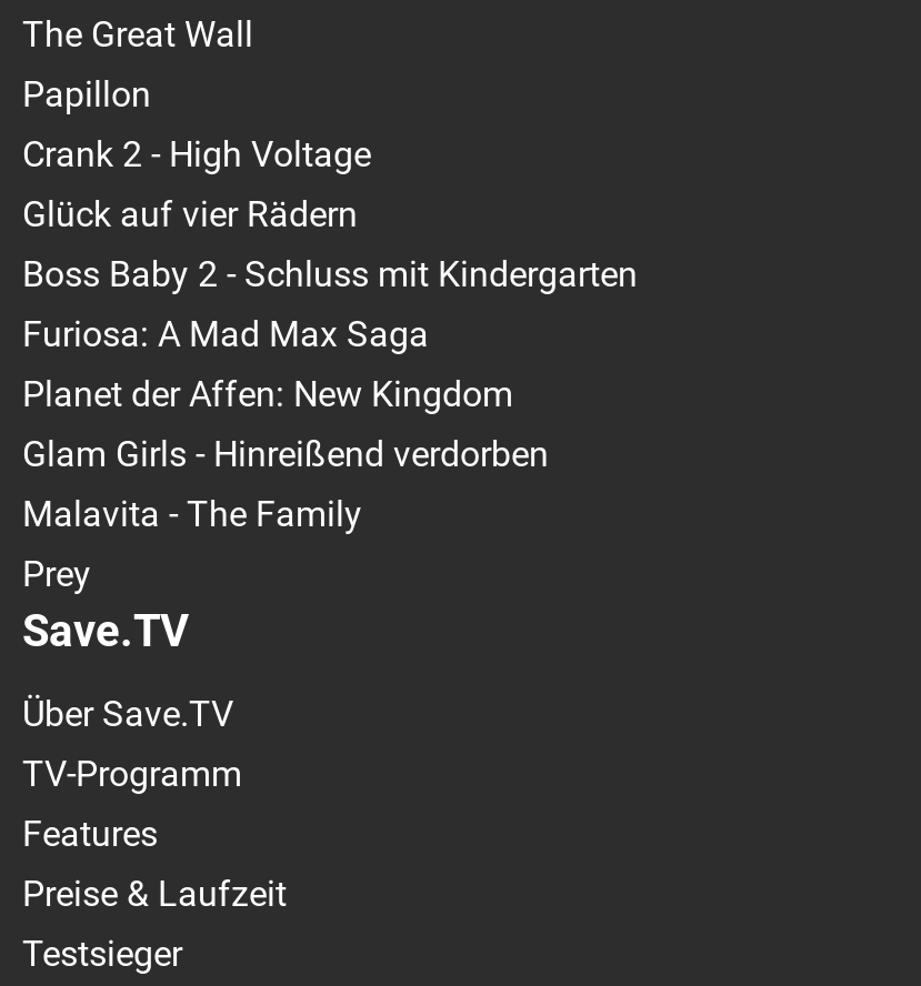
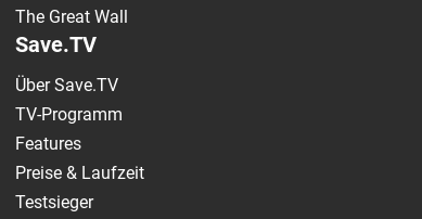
- Papillon
- Crank 2 - High Voltage
- Glück auf vier Rädern
- Boss Baby 2 - Schluss mit Kindergarten
- Furiosa: A Mad Max Saga
- Planet der Affen: New Kingdom
- Glam Girls - Hinreißend verdorben
- Malavita - The Family
- Prey
